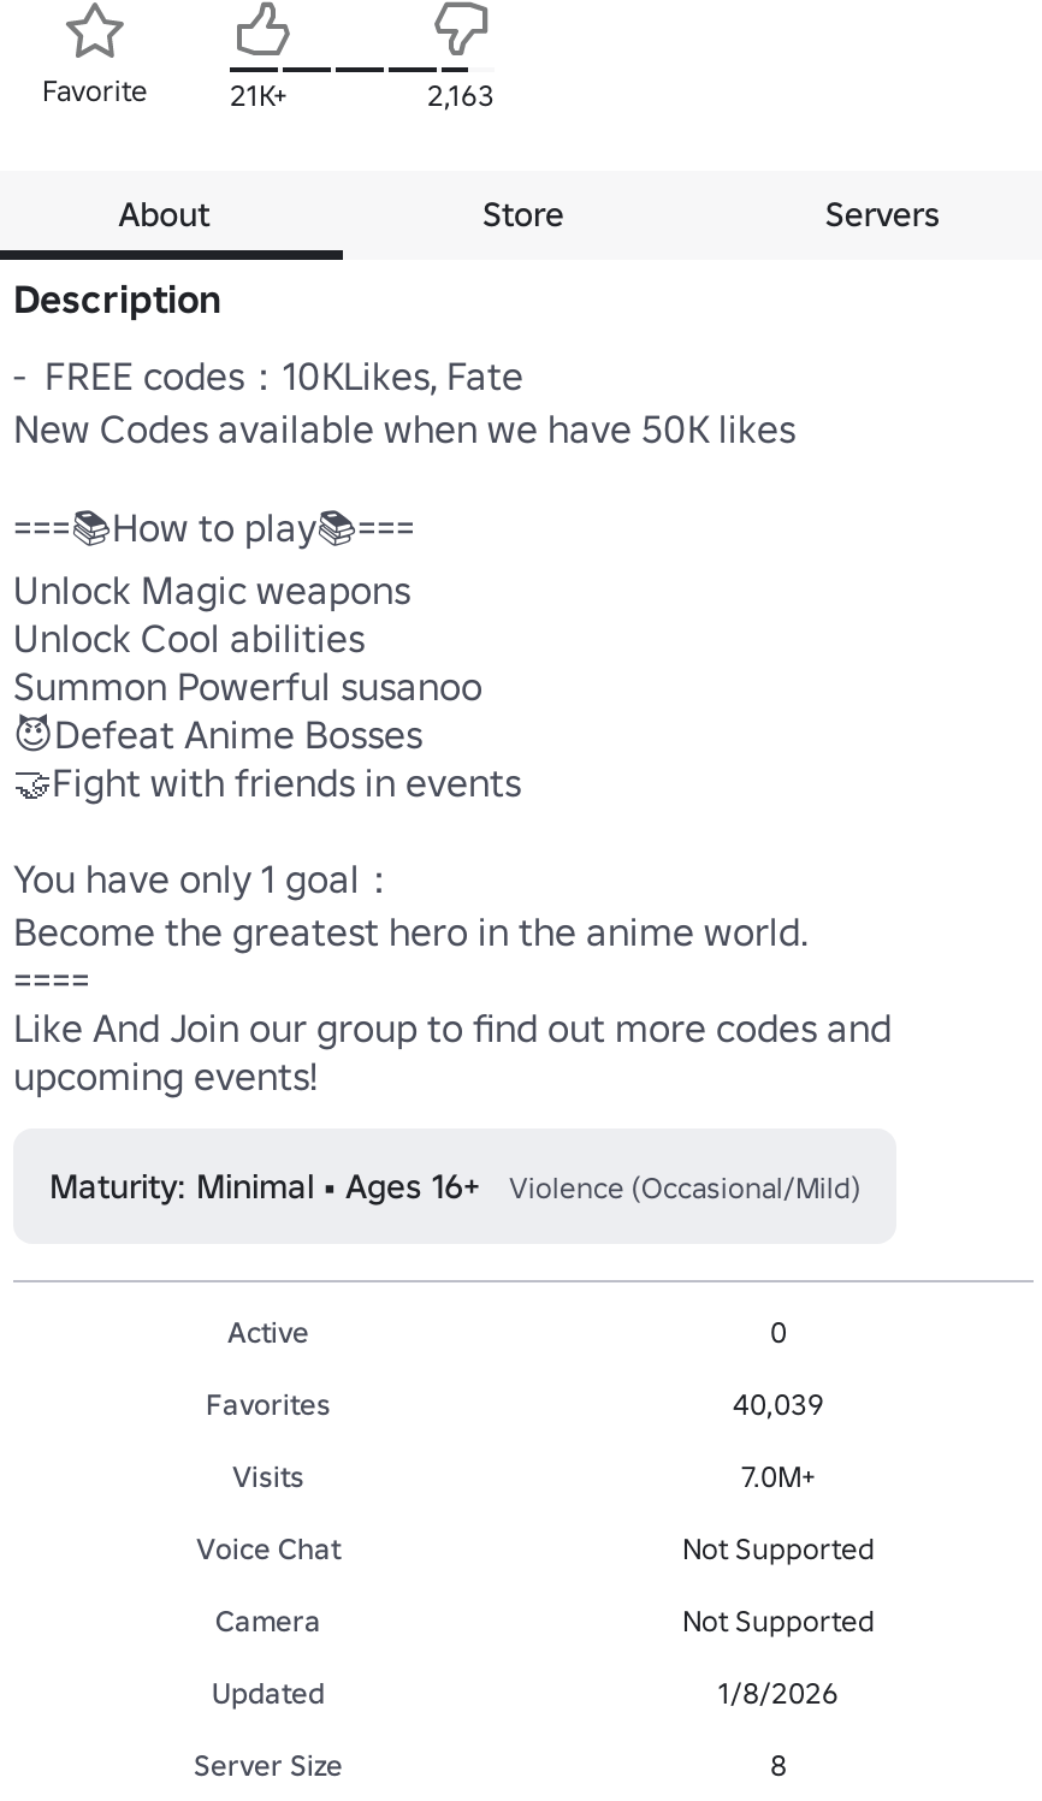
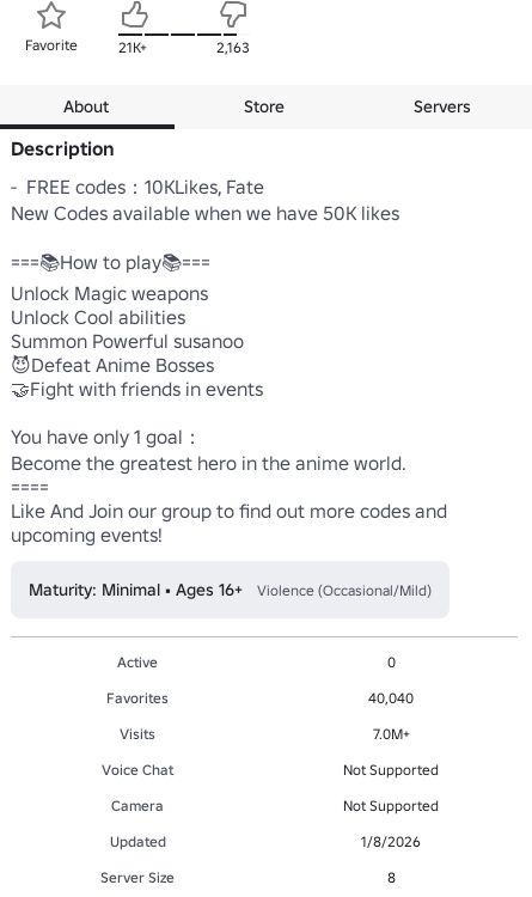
- 40,039
+ 40,040
